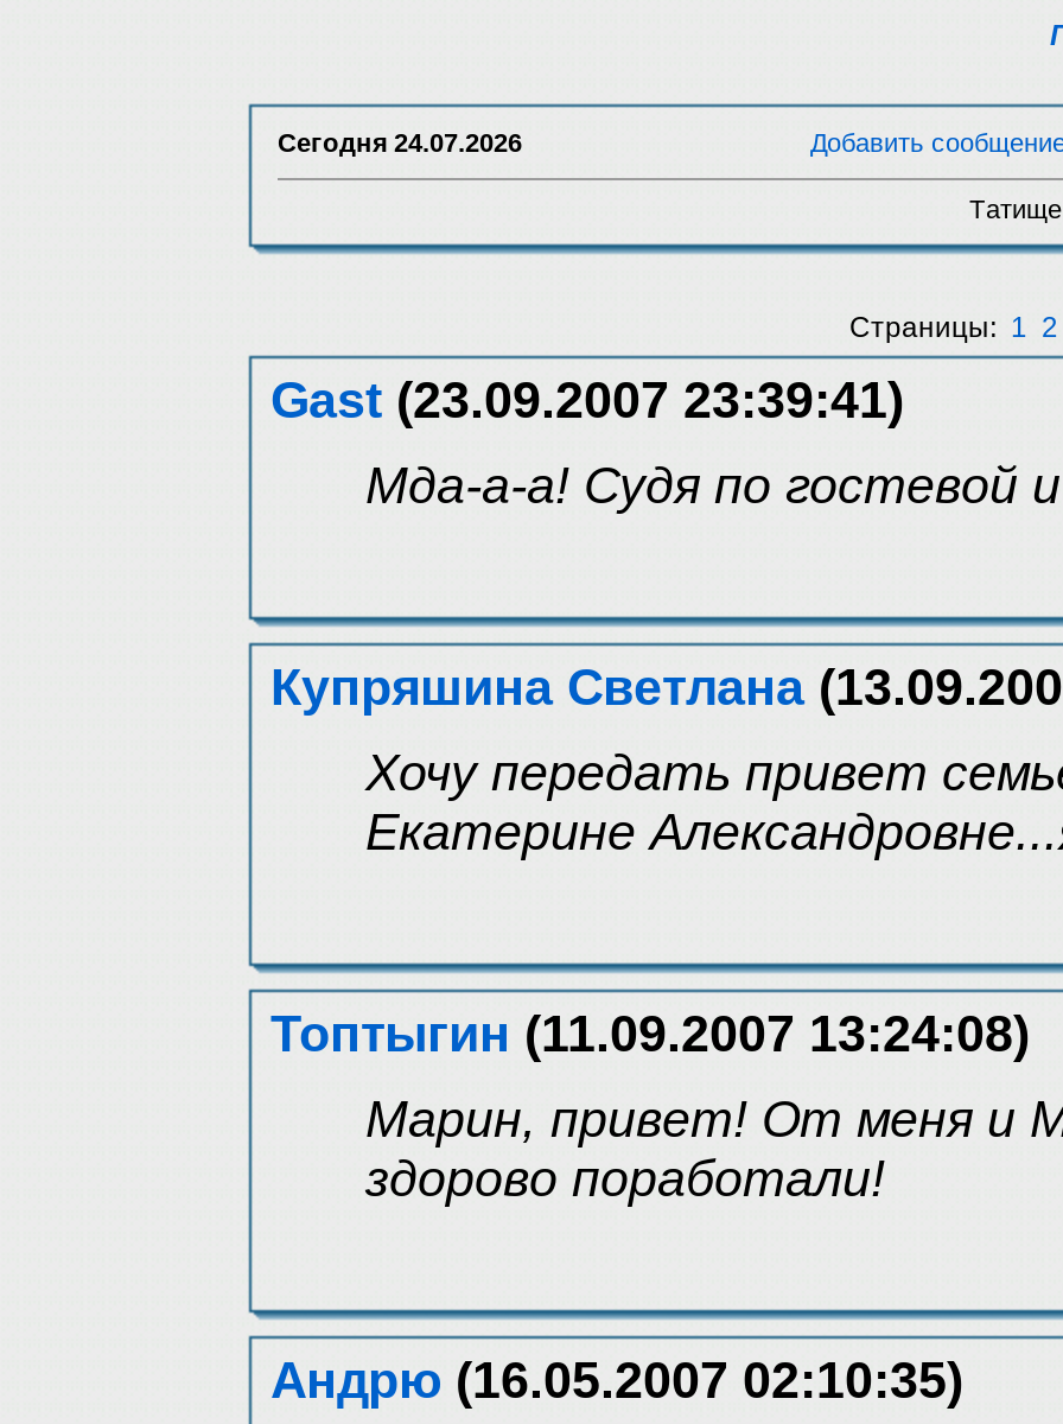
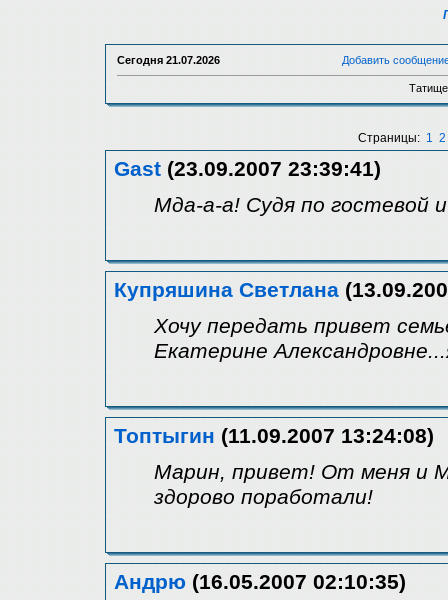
- Сегодня 24.07.2026
+ Сегодня 21.07.2026
